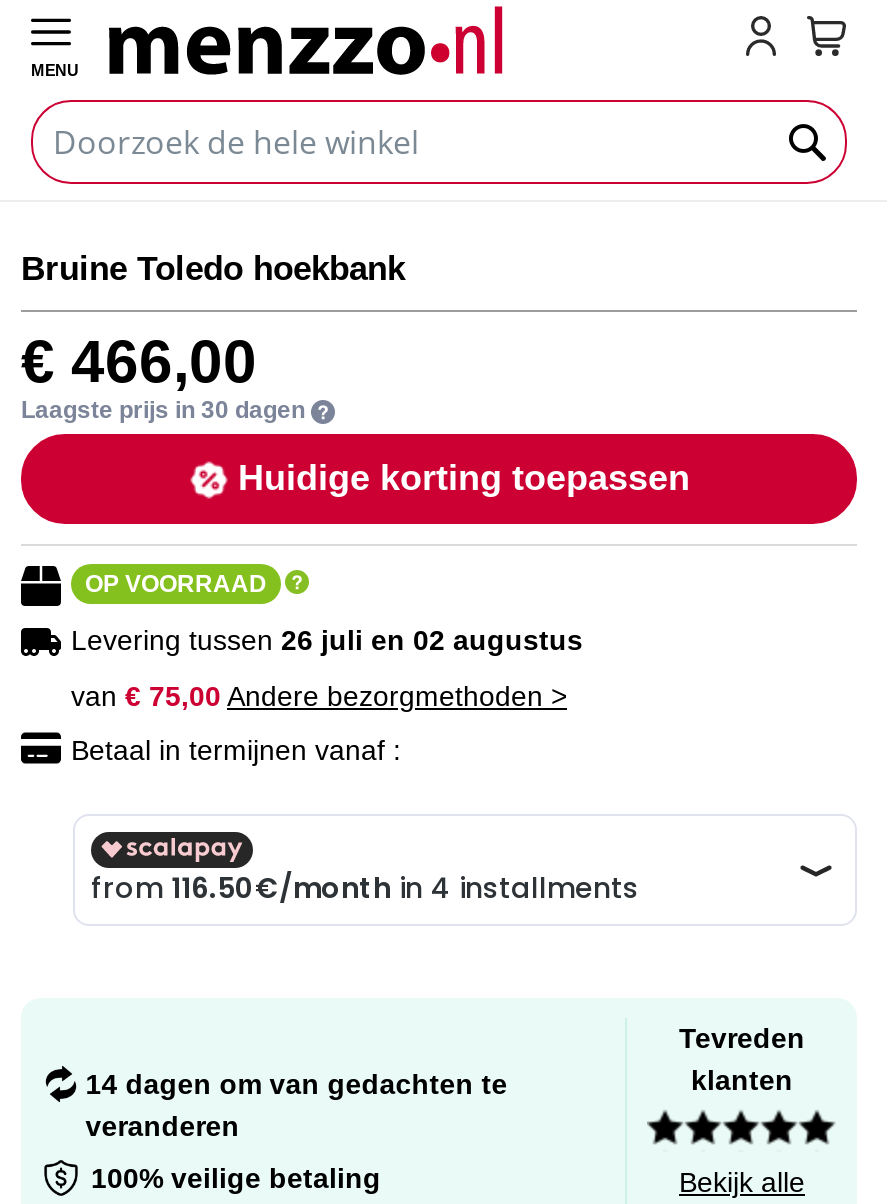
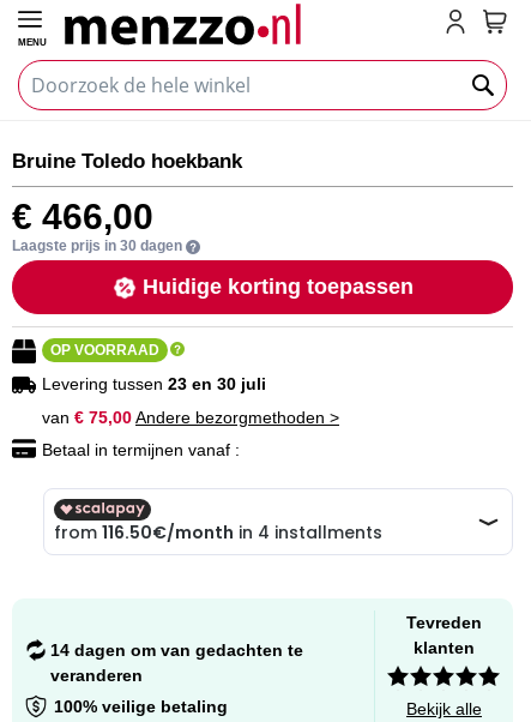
- Levering tussen 26 juli en 02 augustus
+ Levering tussen 23 en 30 juli
